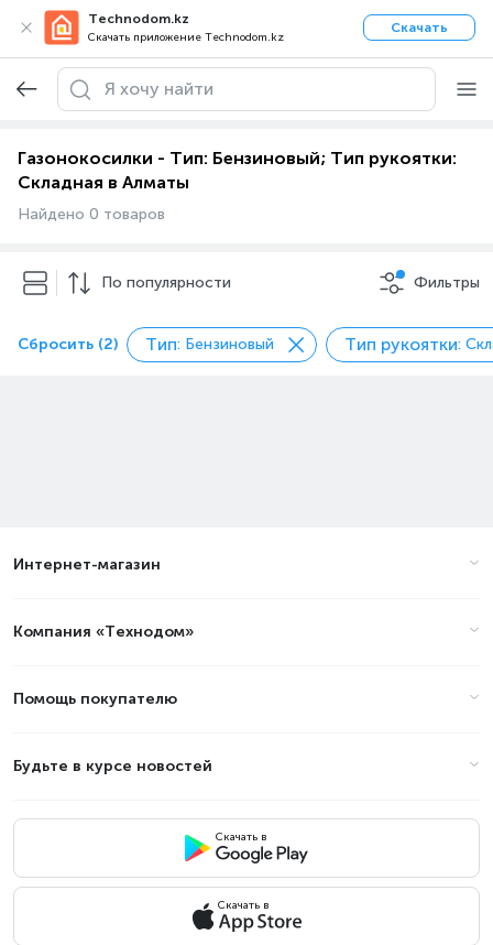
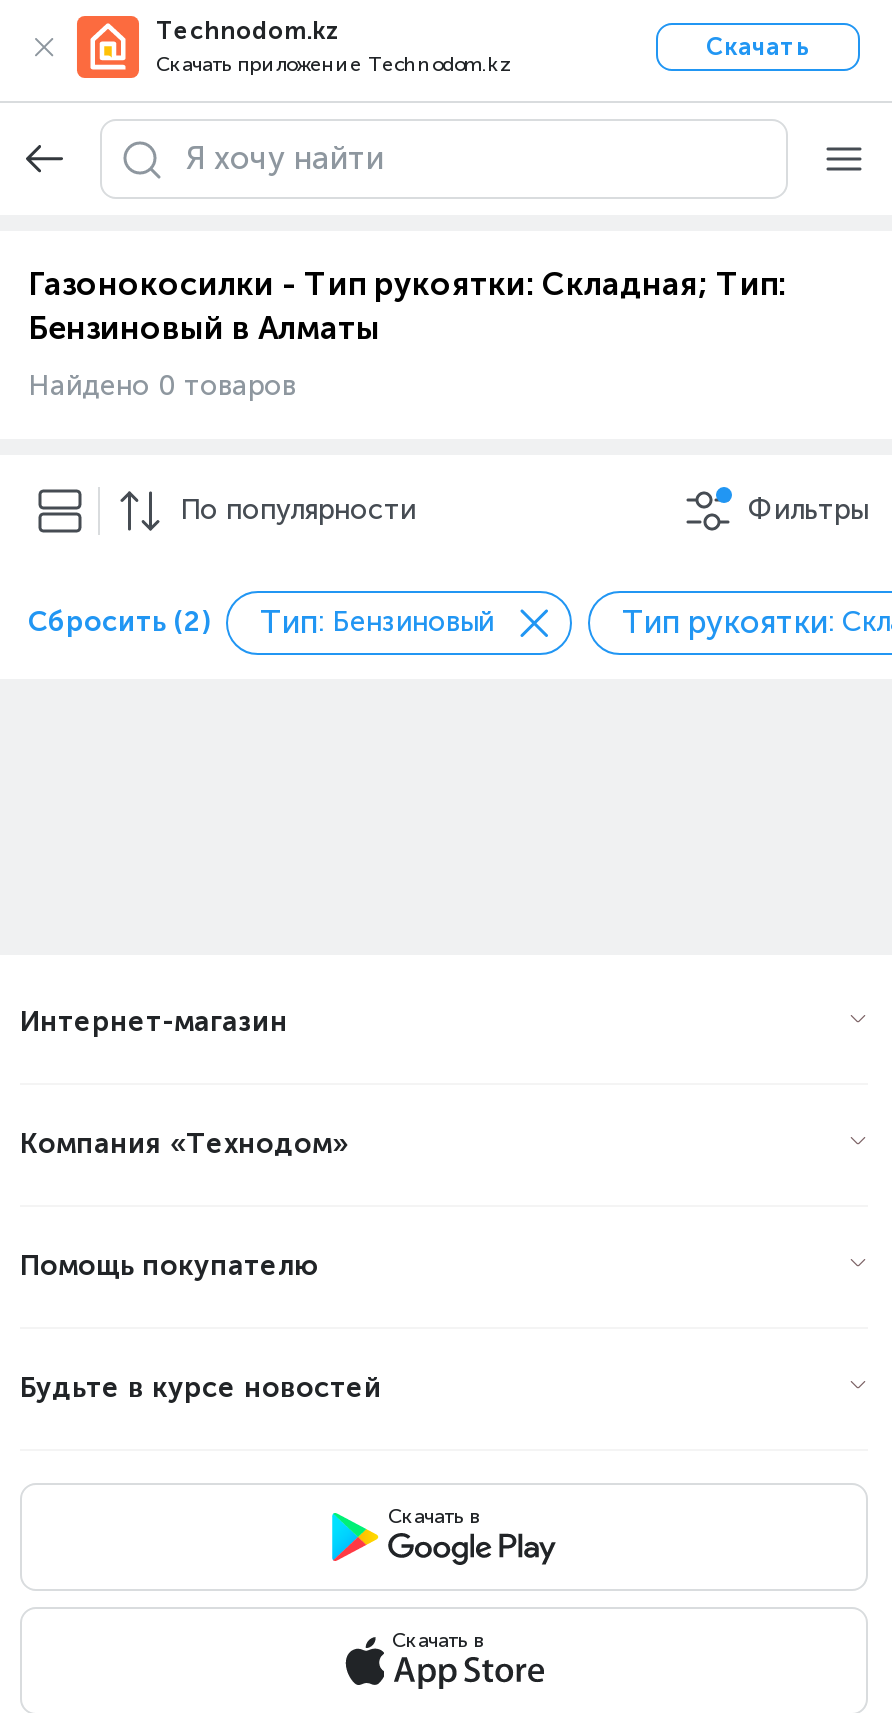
- Газонокосилки - Тип: Бензиновый; Тип рукоятки:
+ Газонокосилки - Тип рукоятки: Складная; Тип:

- Складная в Алматы
+ Бензиновый в Алматы
